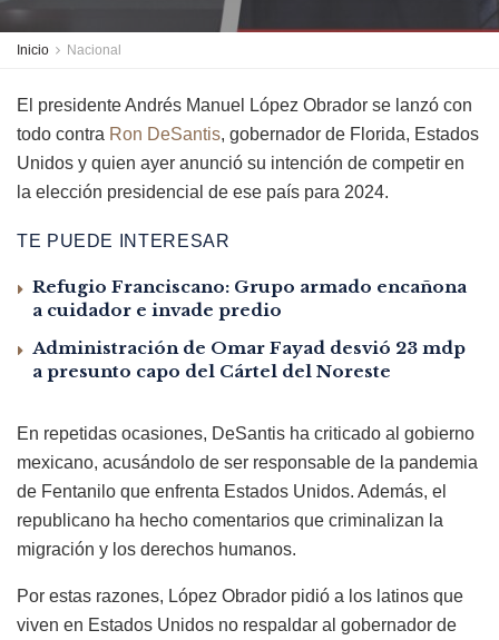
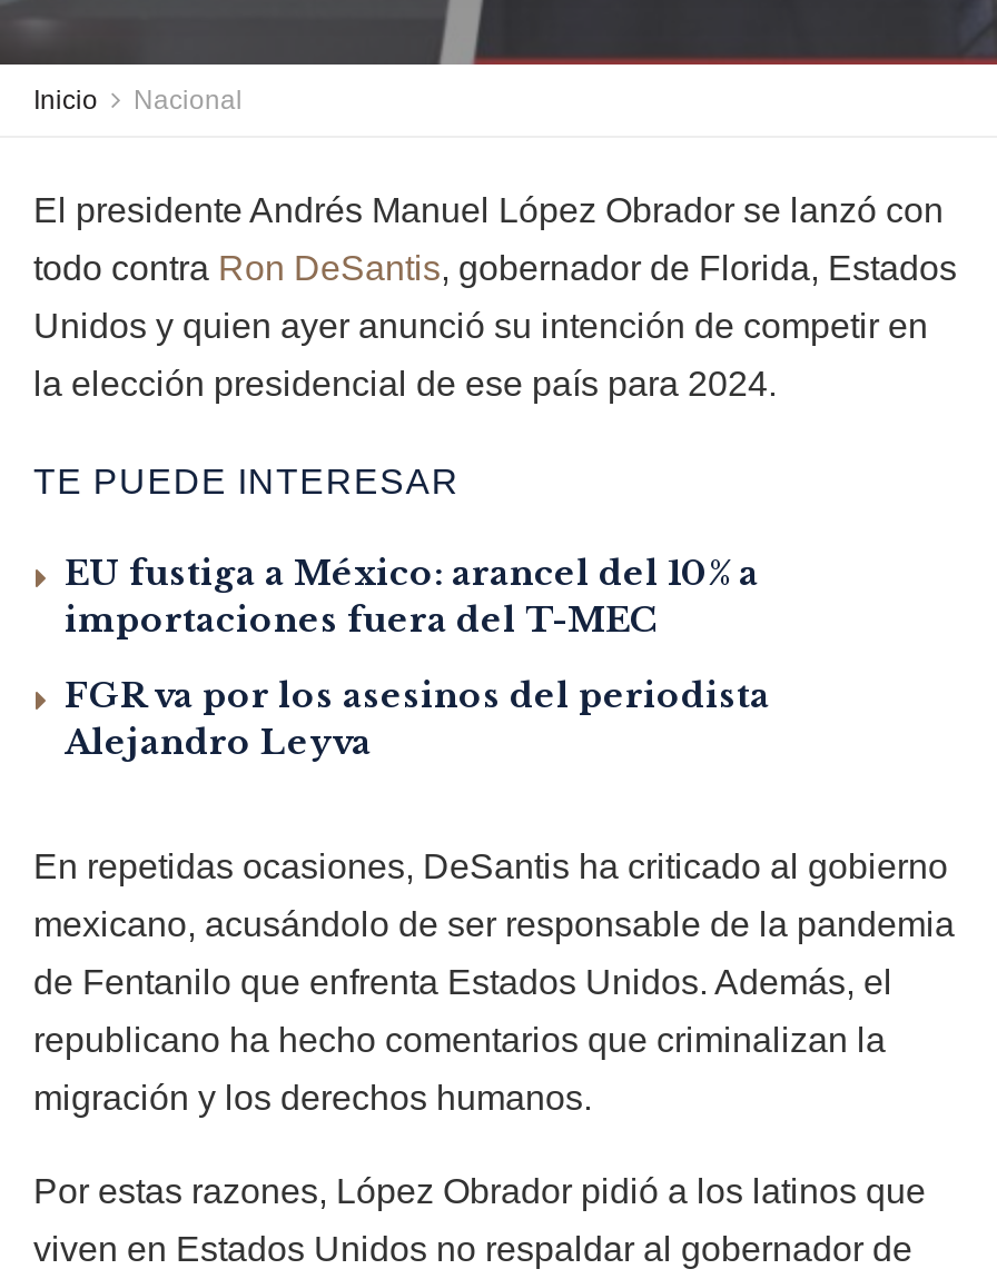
- Refugio Franciscano: Grupo armado encañona
- a cuidador e invade predio
+ EU fustiga a México: arancel del 10% a
+ importaciones fuera del T-MEC

- Administración de Omar Fayad desvió 23 mdp
- a presunto capo del Cártel del Noreste
+ FGR va por los asesinos del periodista
+ Alejandro Leyva
